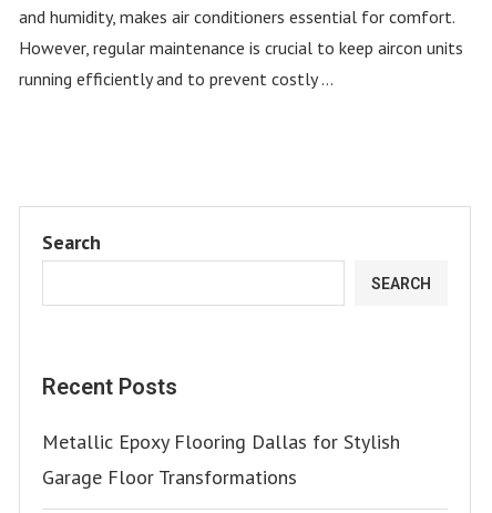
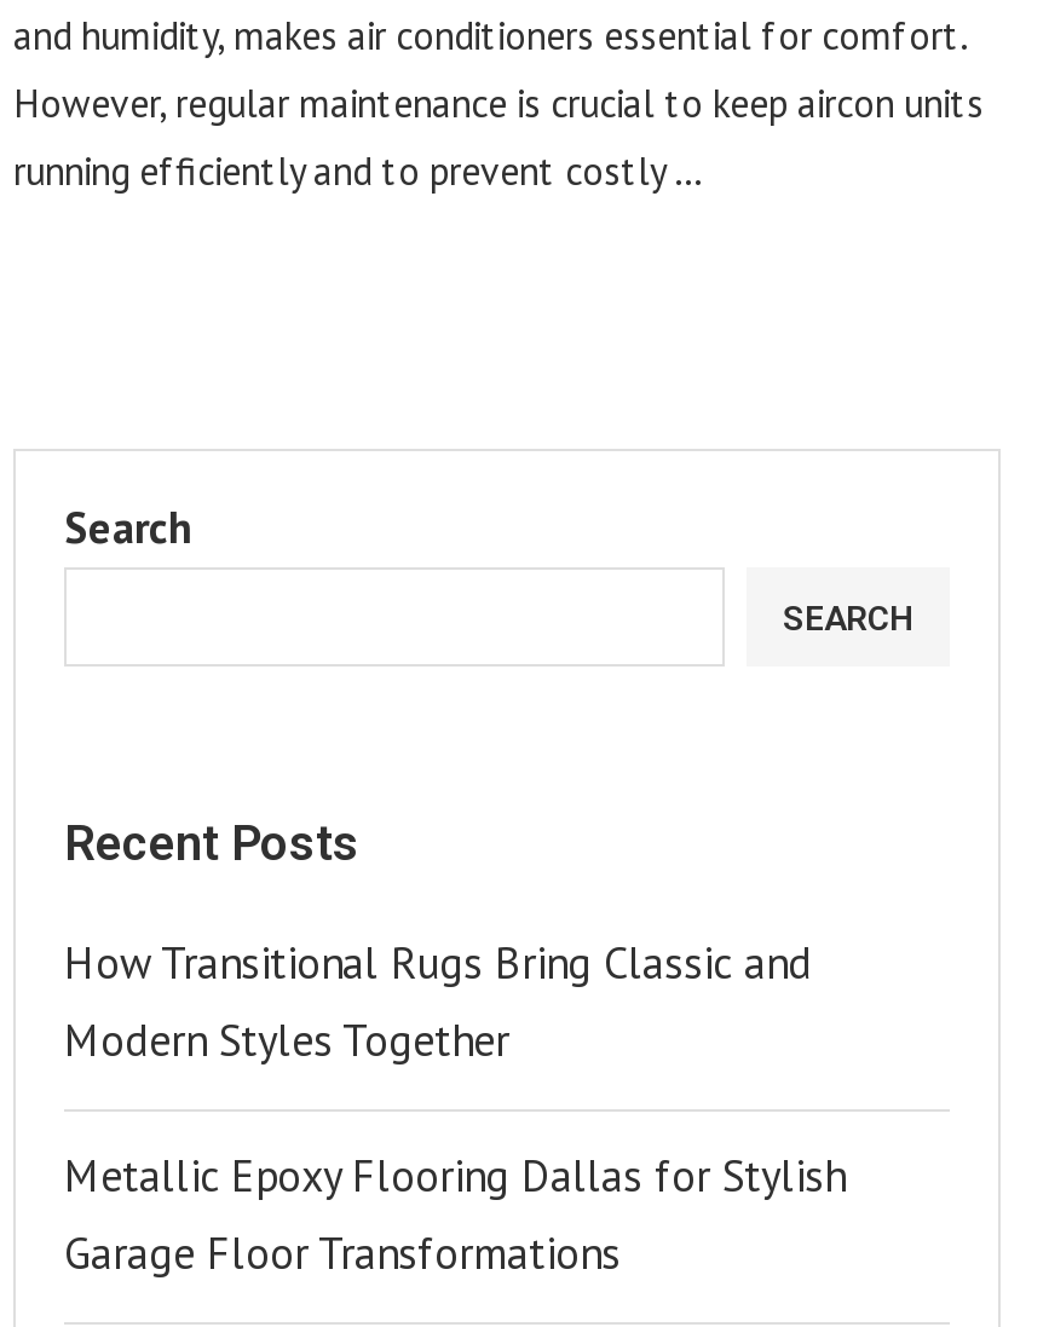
+ How Transitional Rugs Bring Classic and
+ Modern Styles Together
